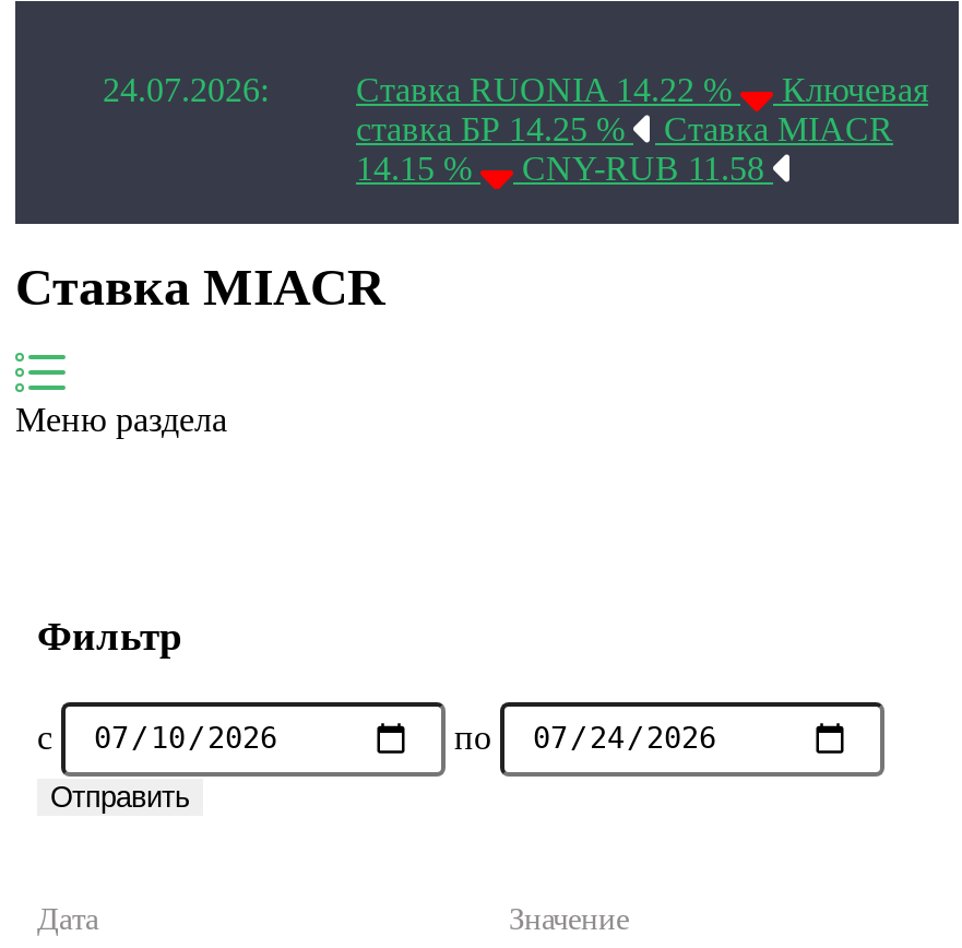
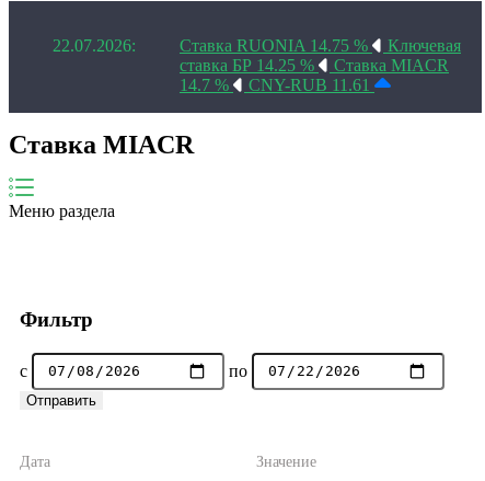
- 24.07.2026:
+ 22.07.2026:

- Ставка RUONIA 14.22 %
+ Ставка RUONIA 14.75 %

- 14.15 %
+ 14.7 %

- CNY-RUB 11.58
+ CNY-RUB 11.61
